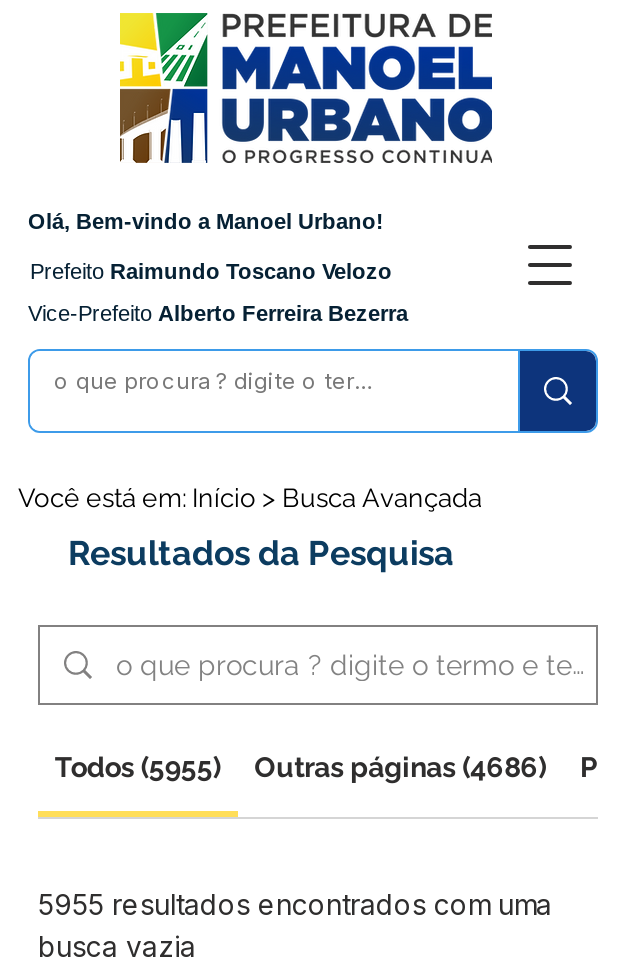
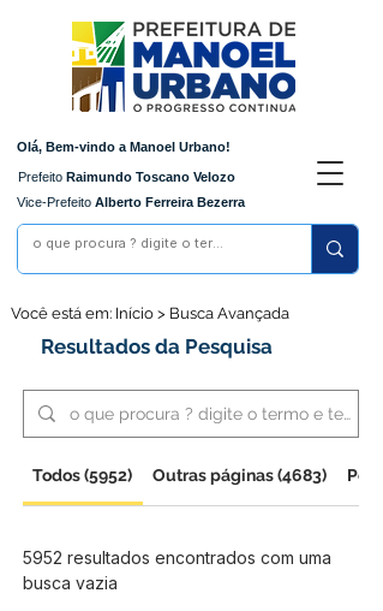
- Todos (5955)
+ Todos (5952)

- Outras páginas (4686)
+ Outras páginas (4683)

- 5955 resultados encontrados com uma
+ 5952 resultados encontrados com uma
